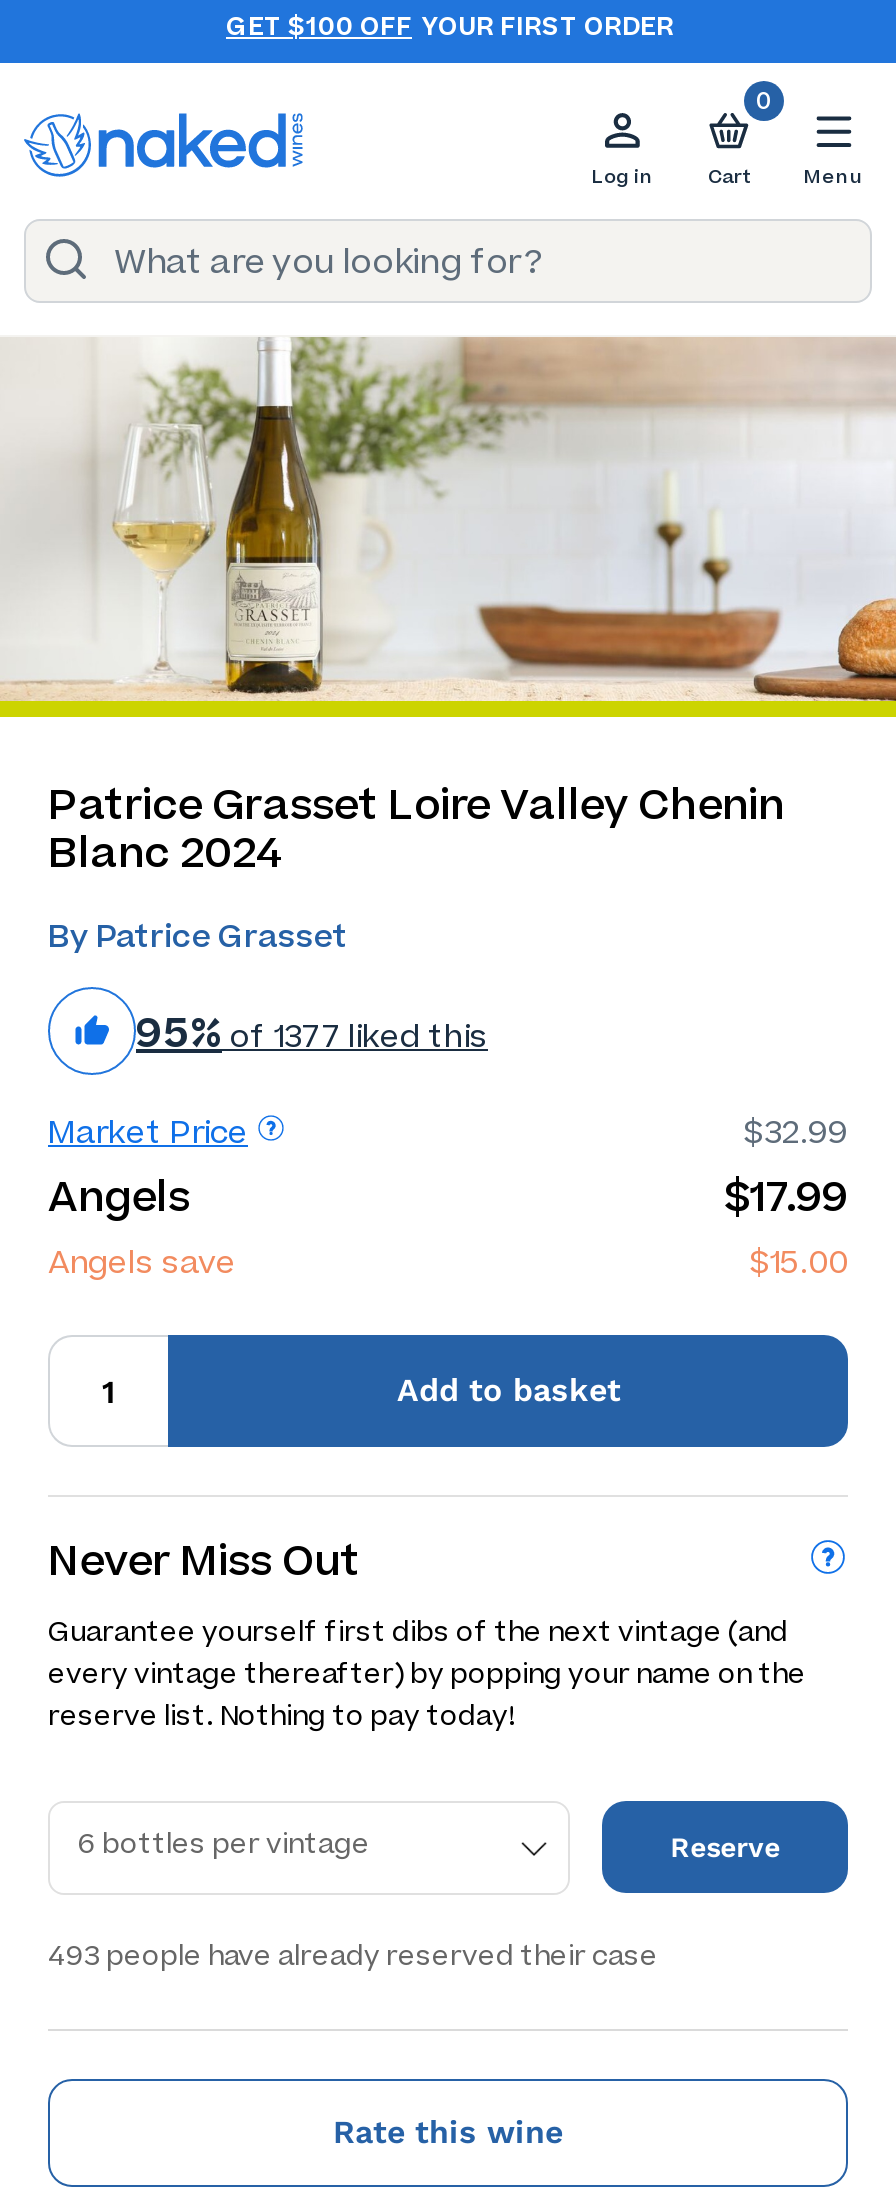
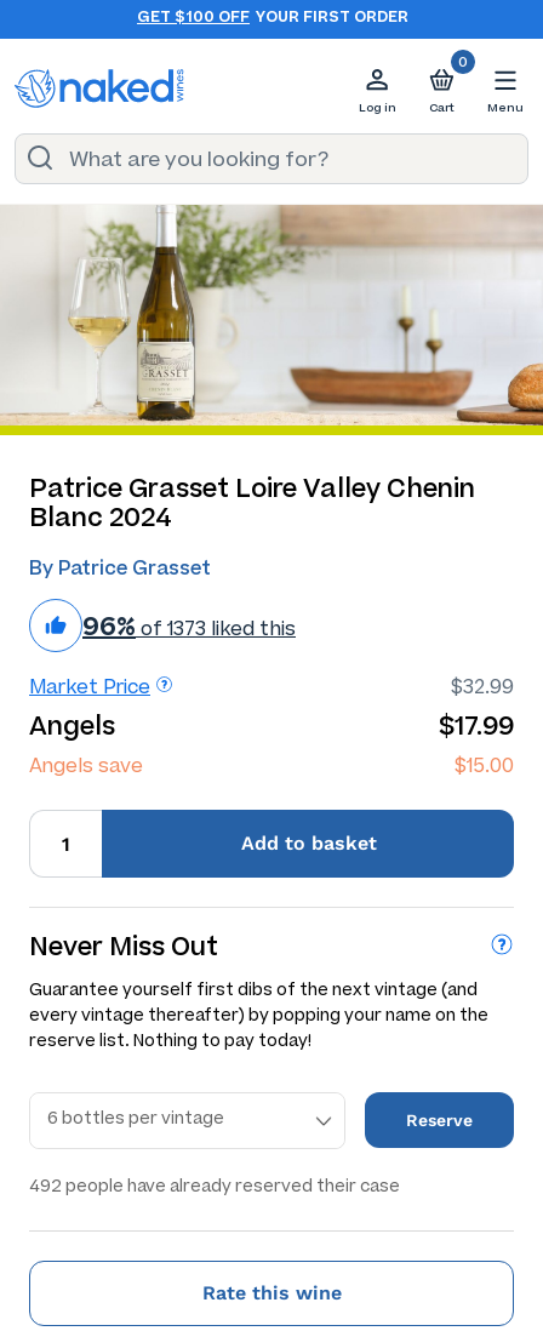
- 95% of 1377 liked this
+ 96% of 1373 liked this

- 493 people have already reserved their case
+ 492 people have already reserved their case
